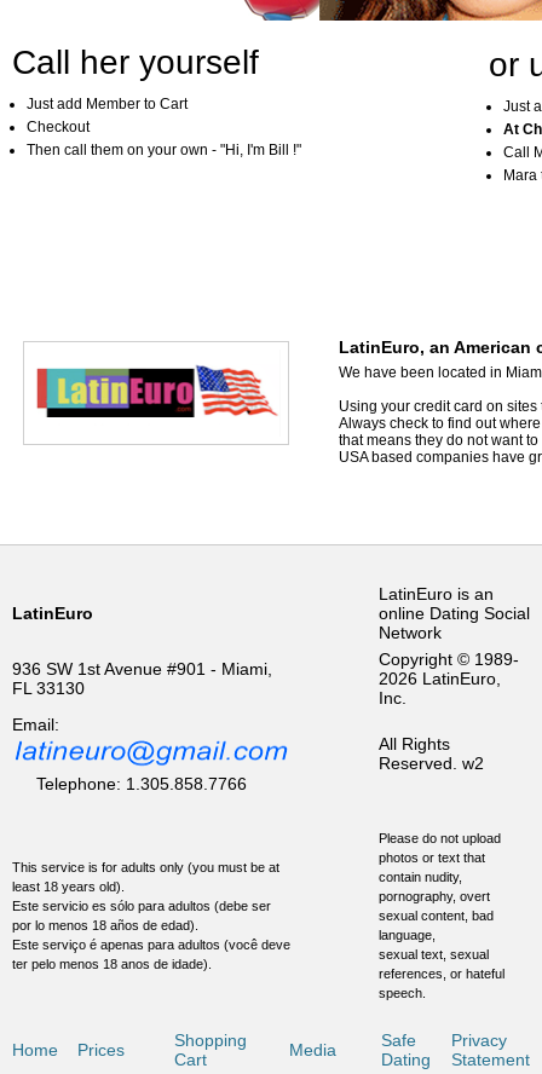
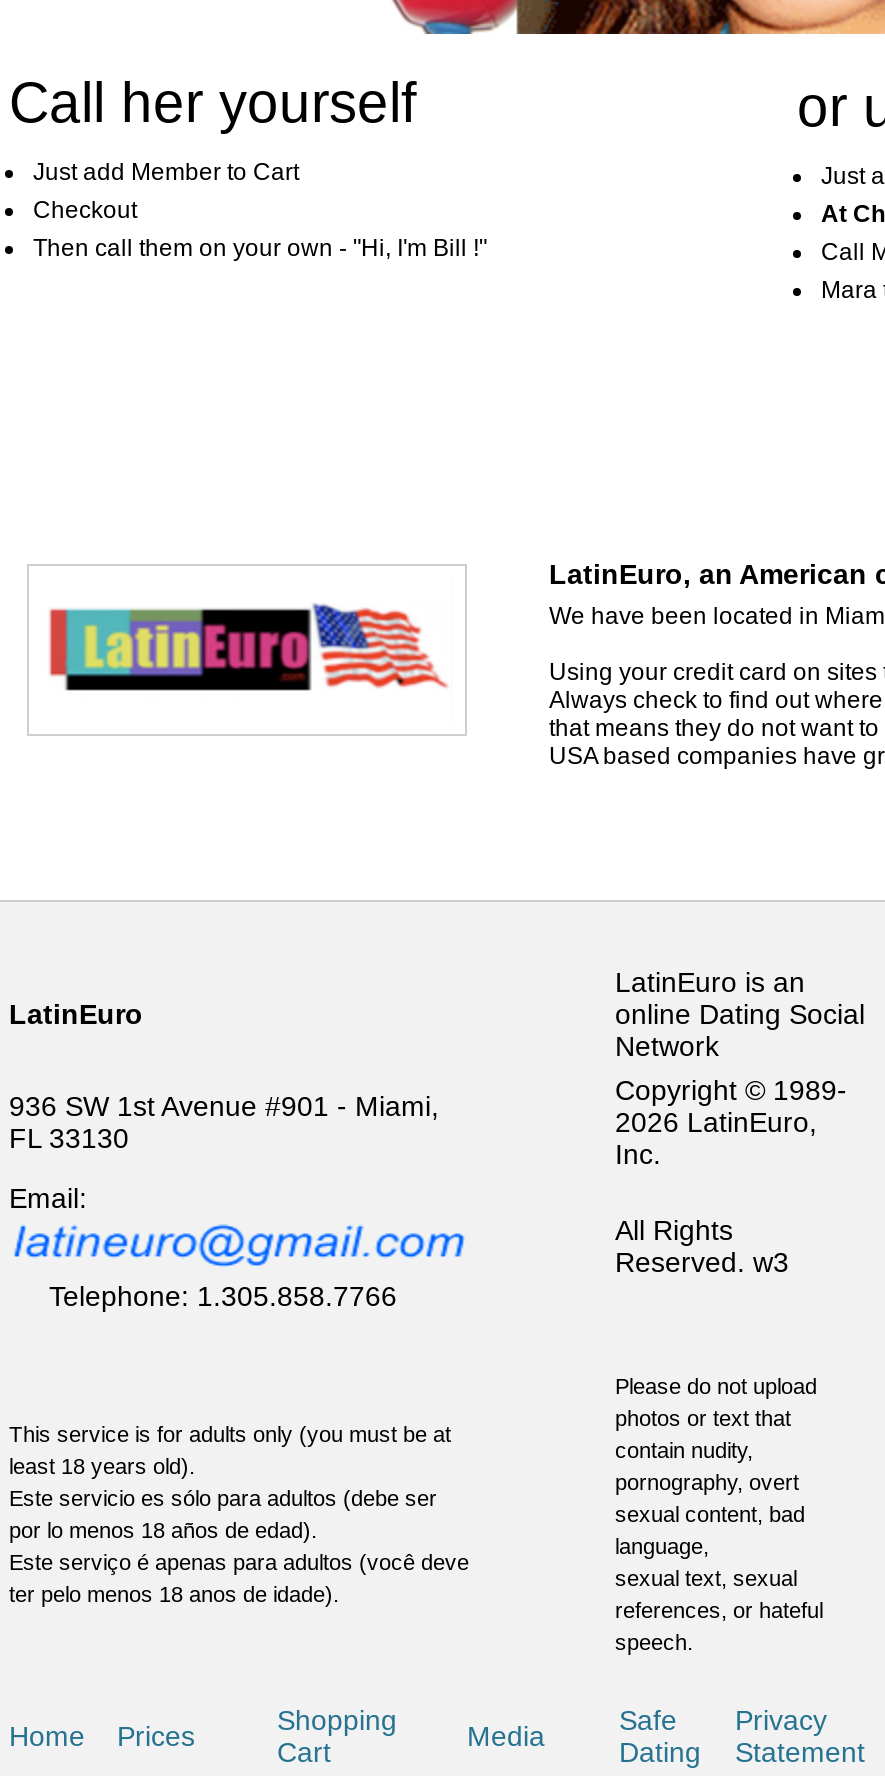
- Reserved. w2
+ Reserved. w3
